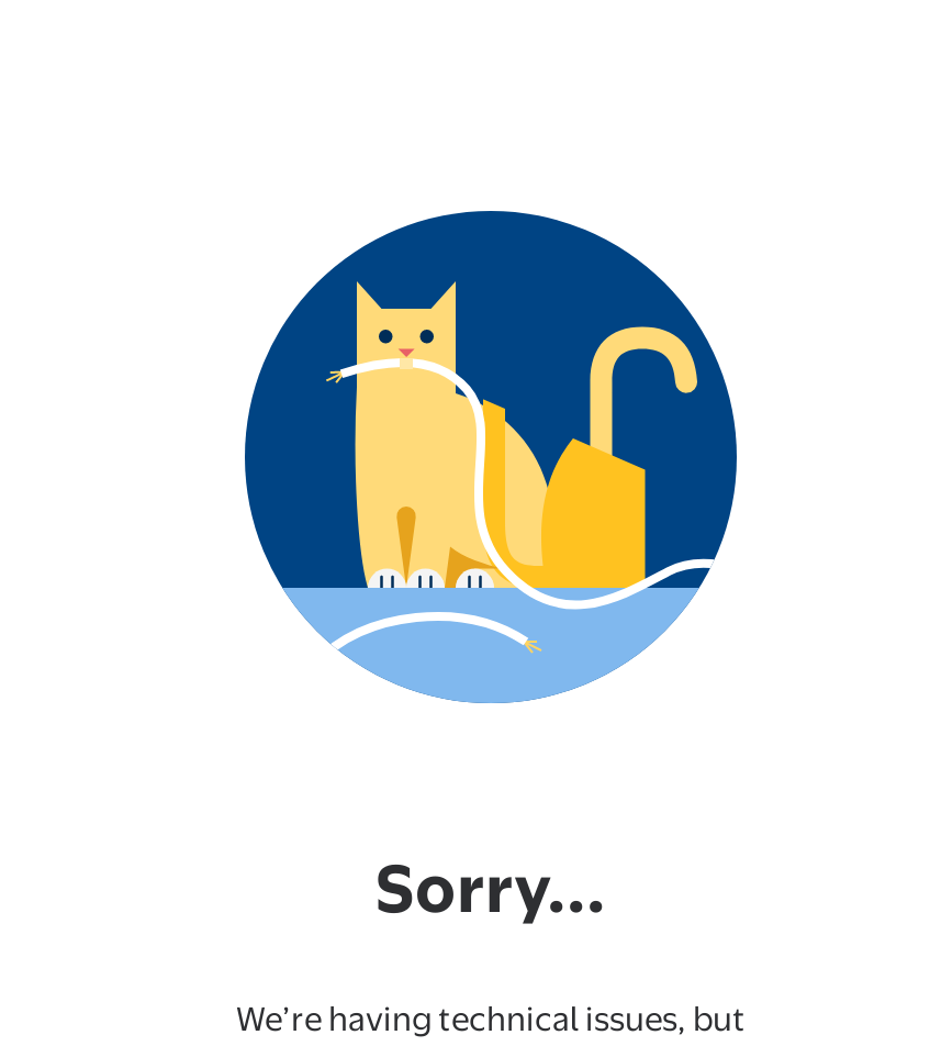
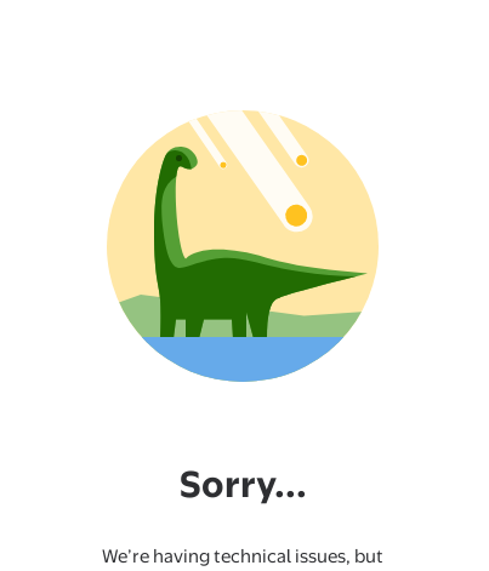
- [image]
+ [image]
